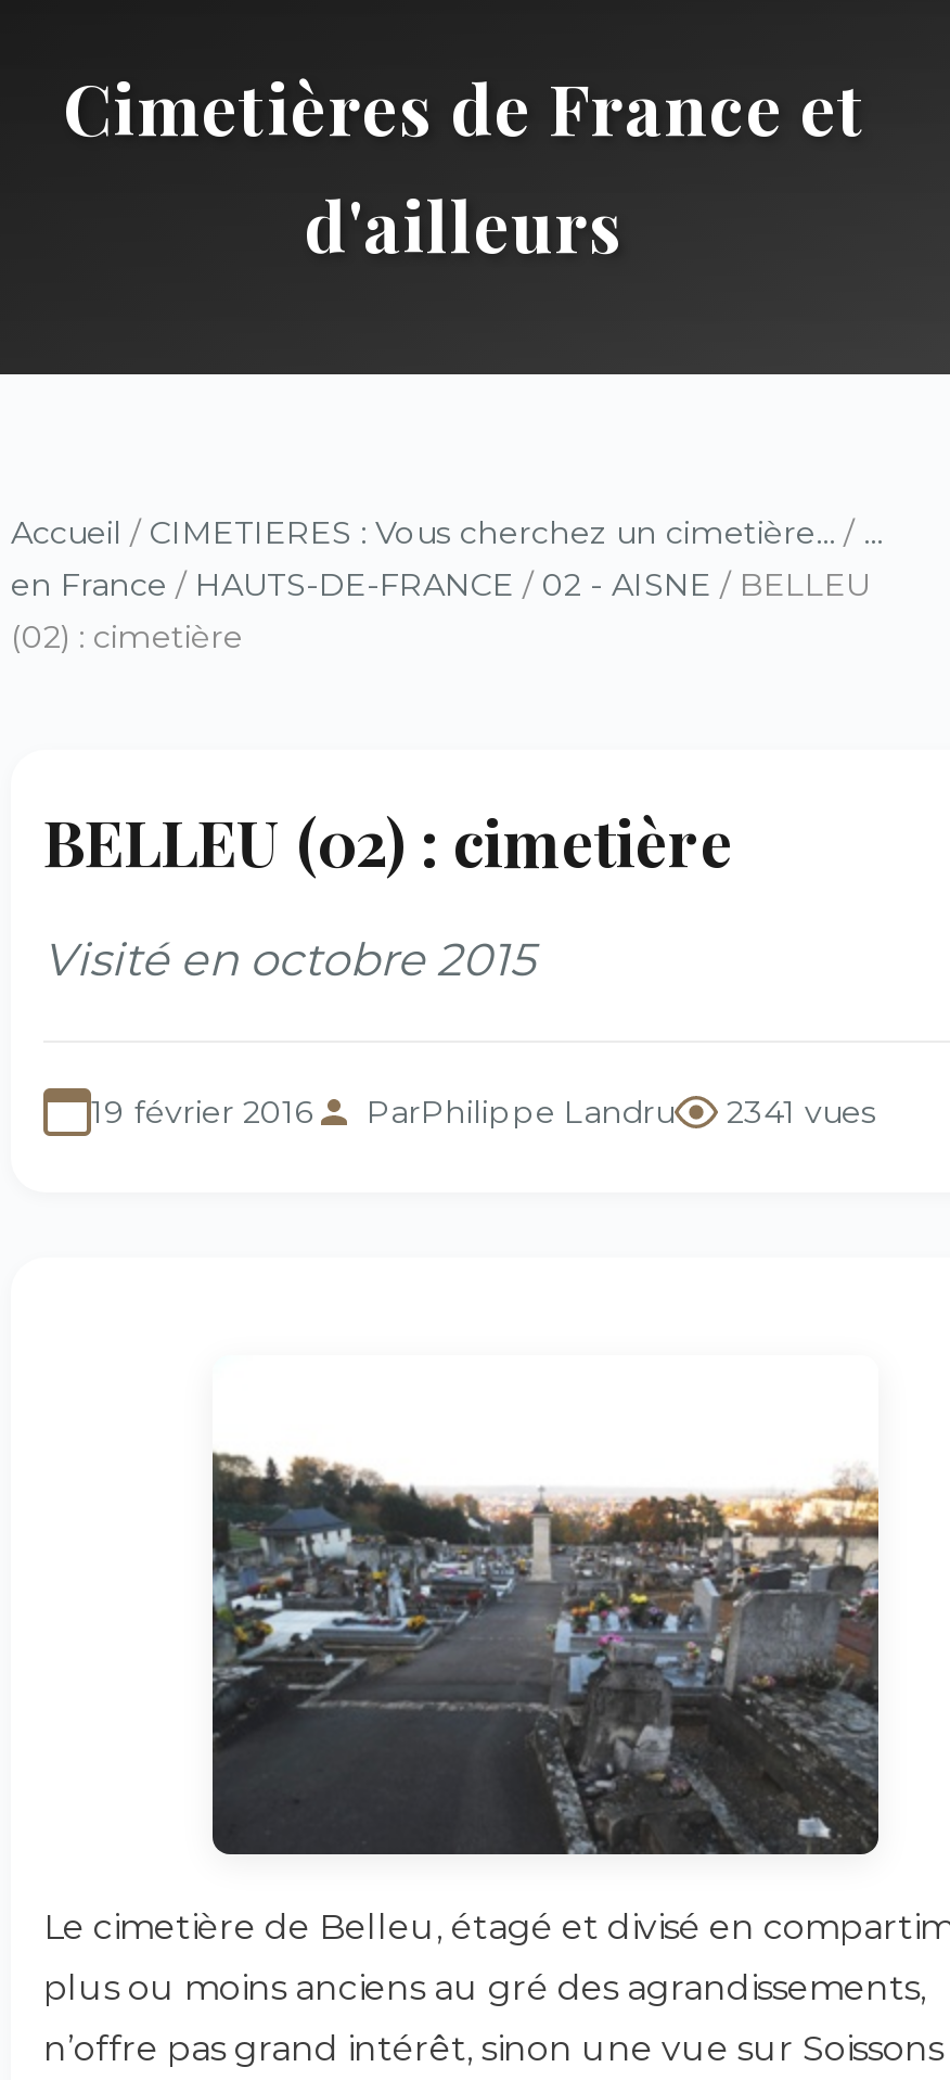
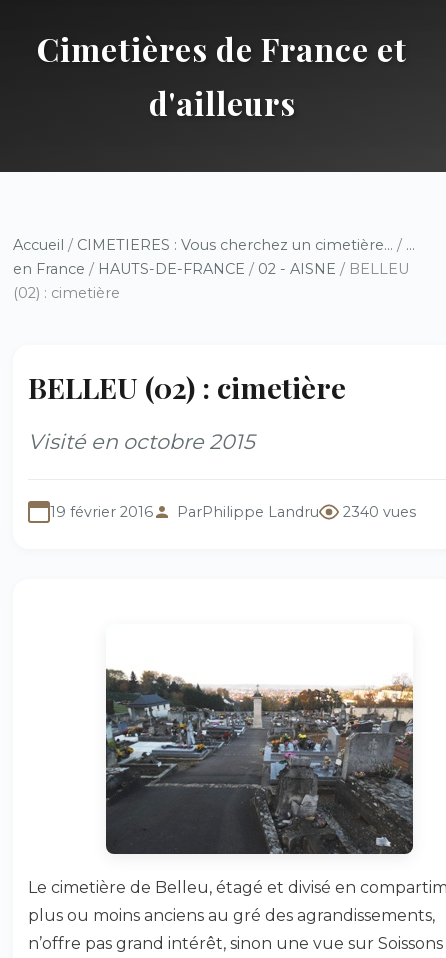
- 19 février 2016 ParPhilippe Landru 2341 vues
+ 19 février 2016 ParPhilippe Landru 2340 vues
